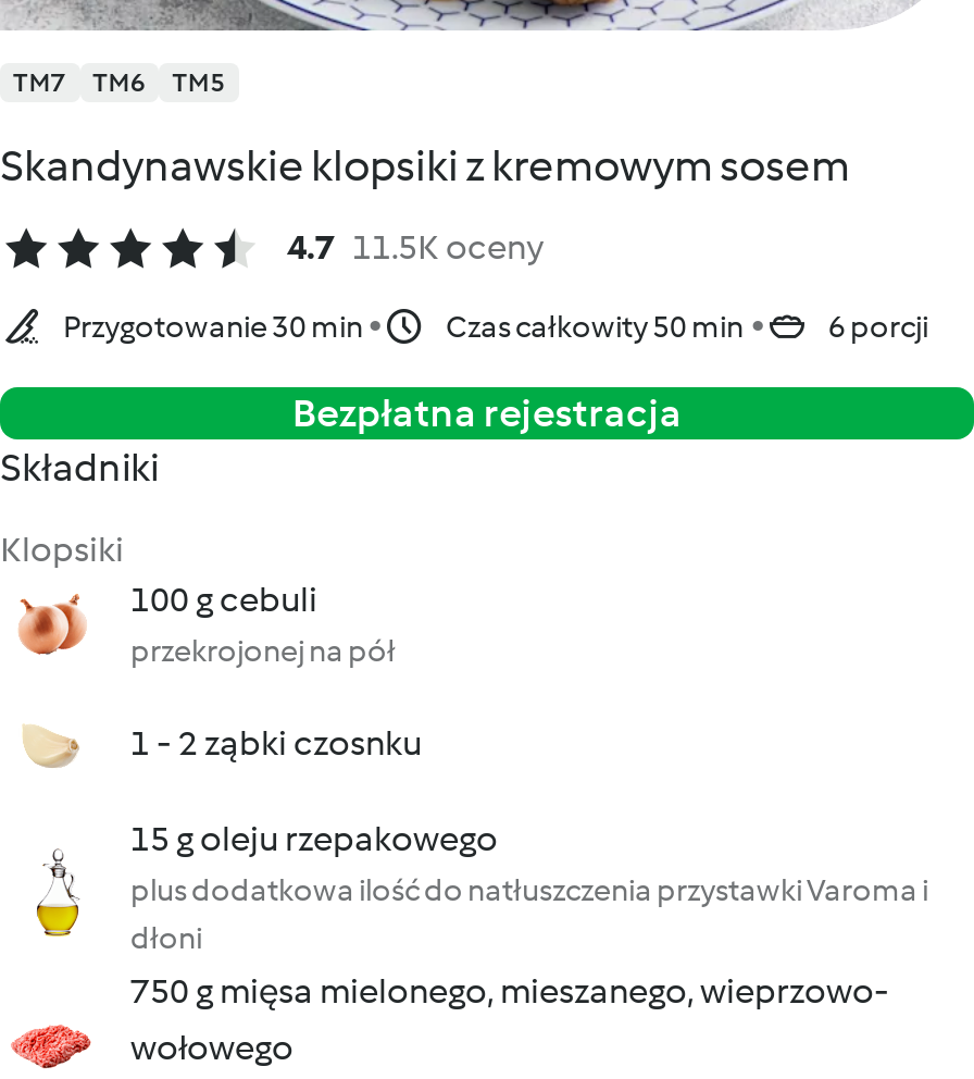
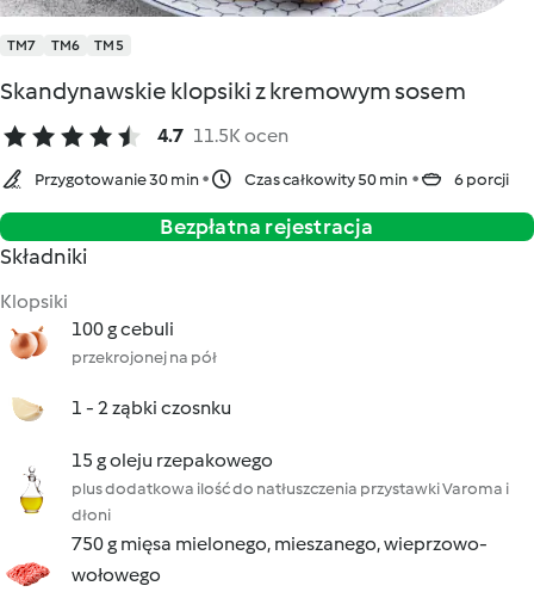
- 4.7 11.5K oceny
+ 4.7 11.5K ocen
